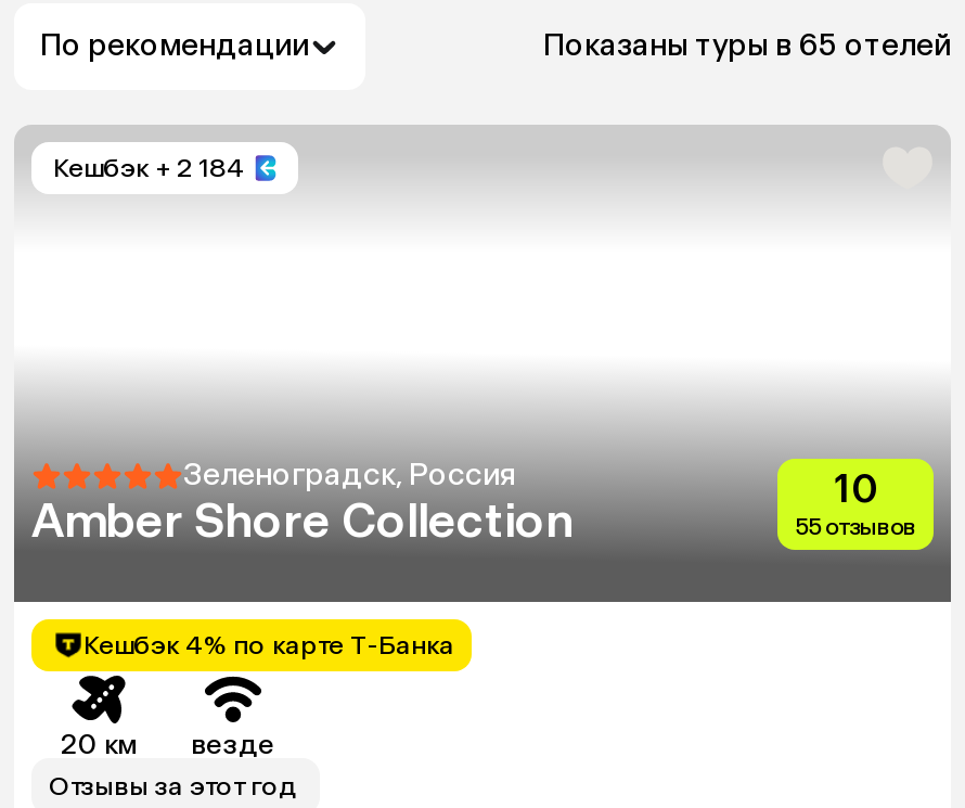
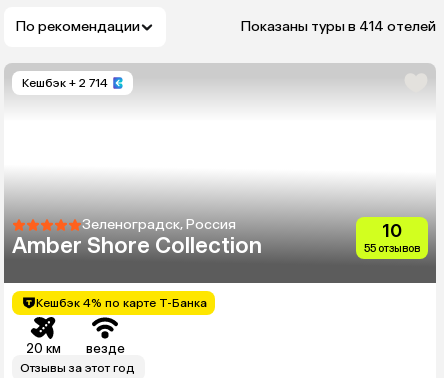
- Показаны туры в 65 отелей
+ Показаны туры в 414 отелей

- Кешбэк + 2 184
+ Кешбэк + 2 714
